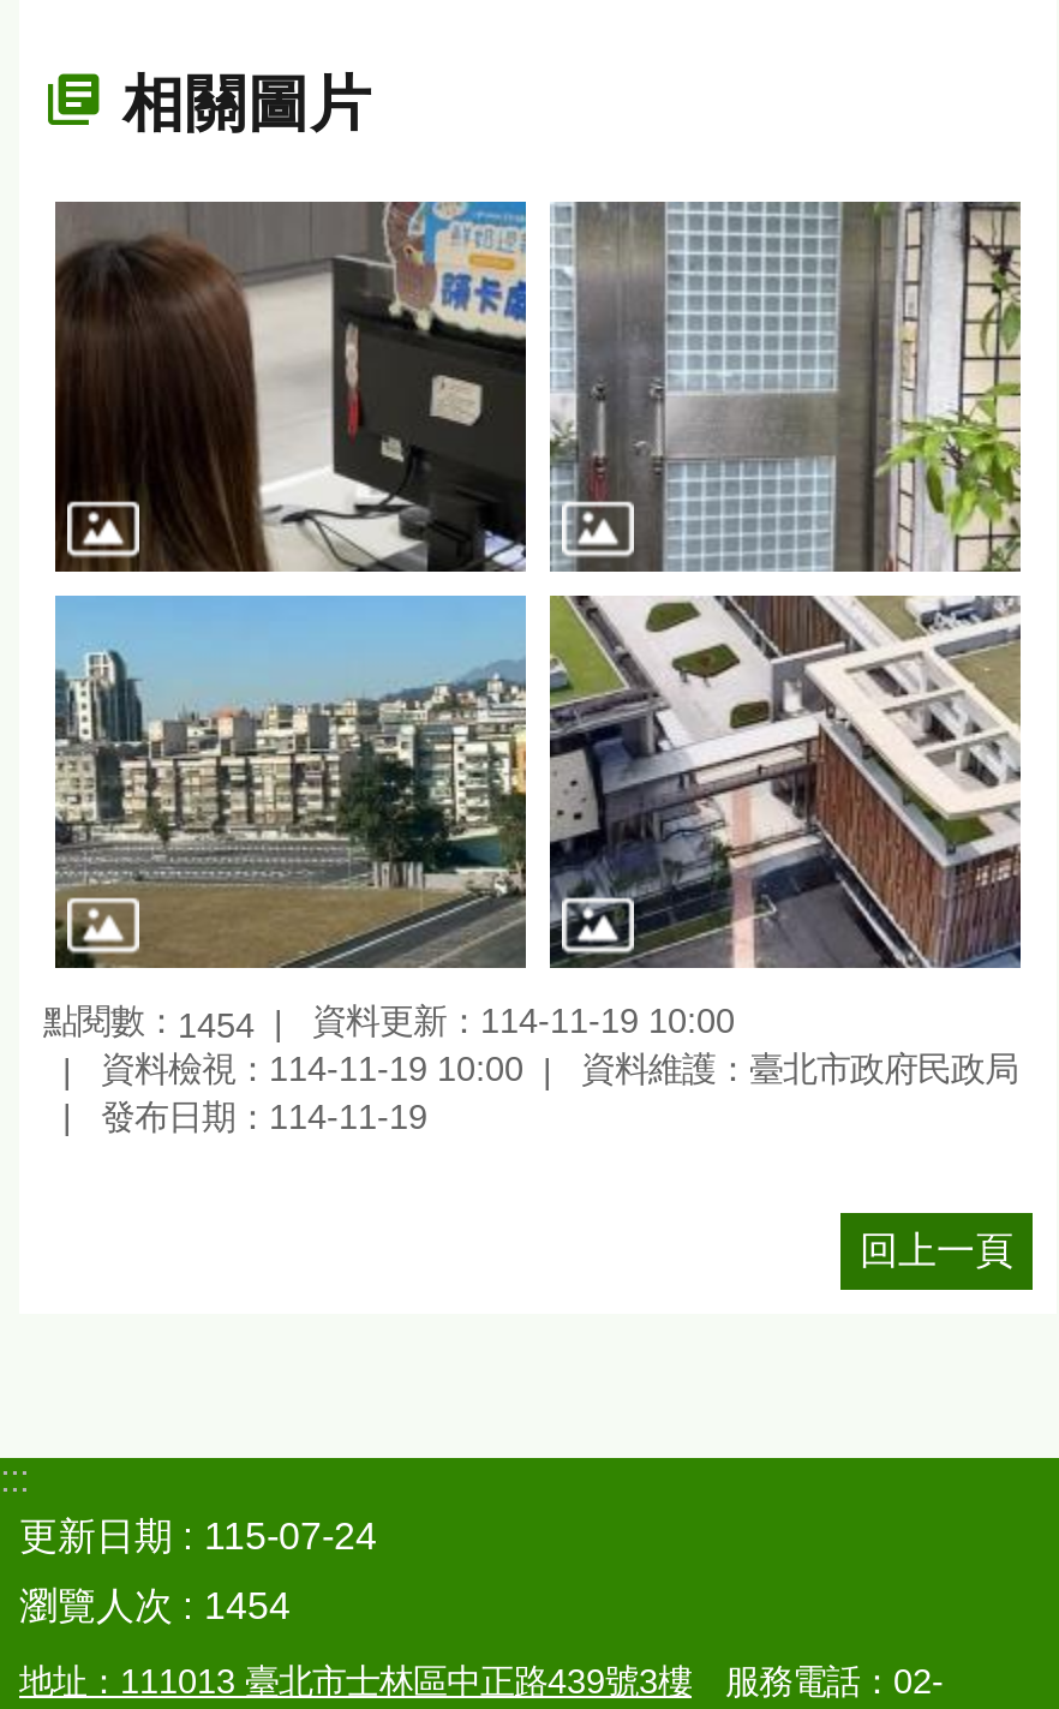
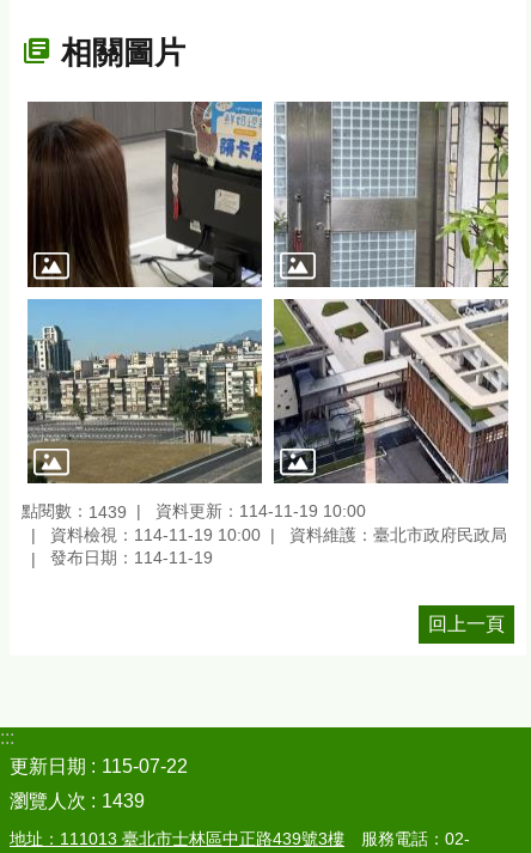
- 點閱數：1454 資料更新：114-11-19 10:00
+ 點閱數：1439 資料更新：114-11-19 10:00

- 更新日期 115-07-24
+ 更新日期 115-07-22

- 瀏覽人次 1454
+ 瀏覽人次 1439
